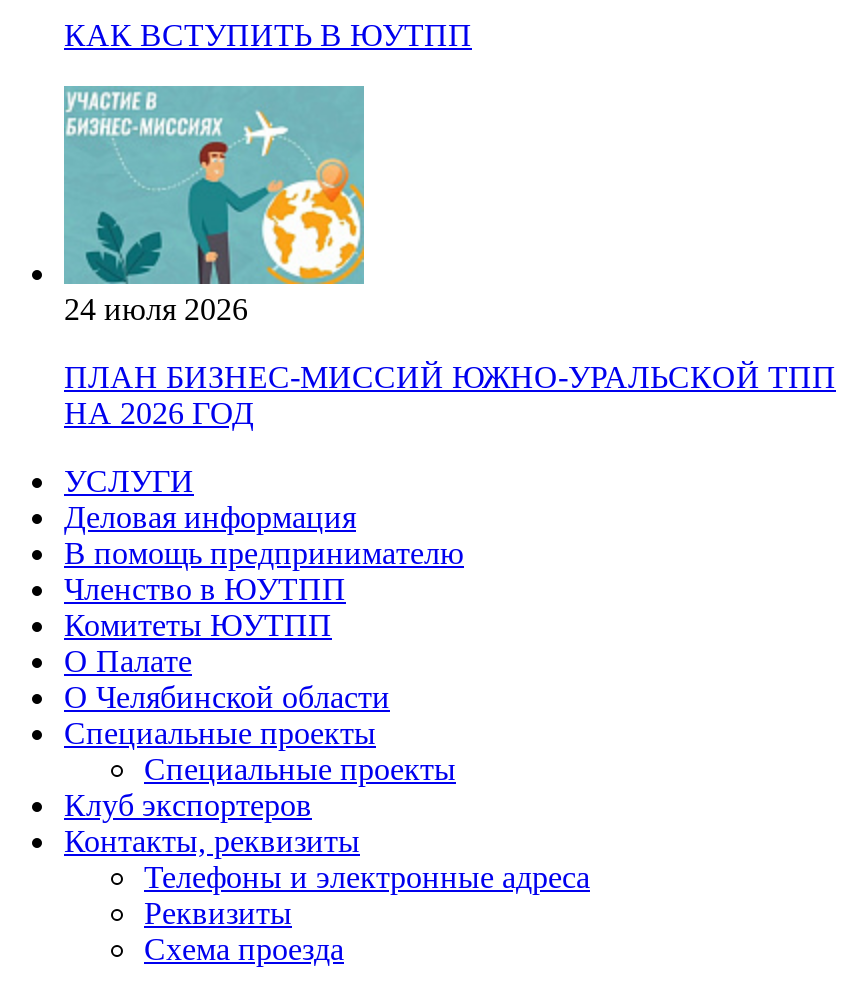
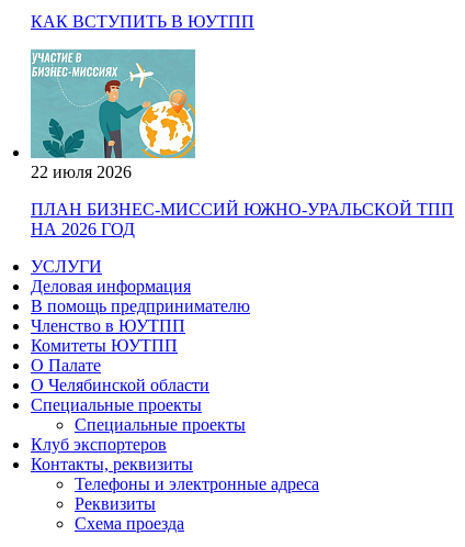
- 24 июля 2026
+ 22 июля 2026
